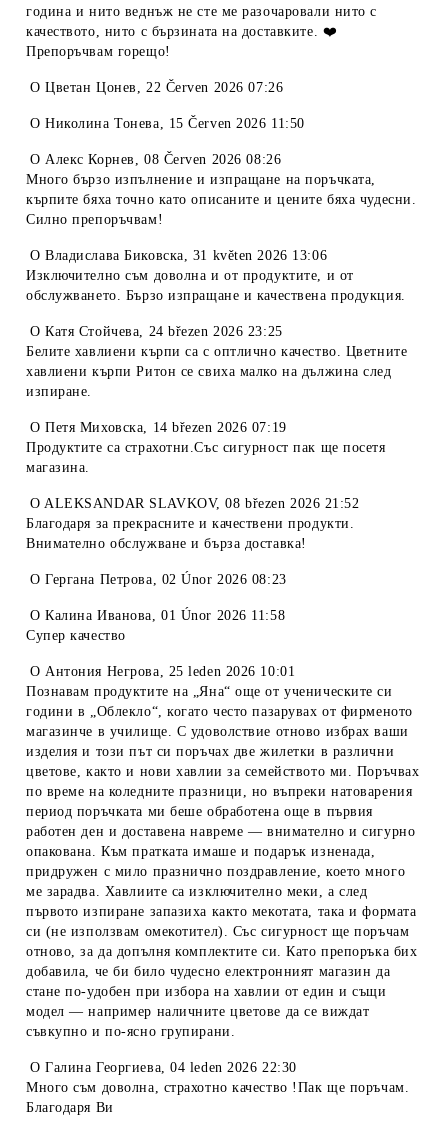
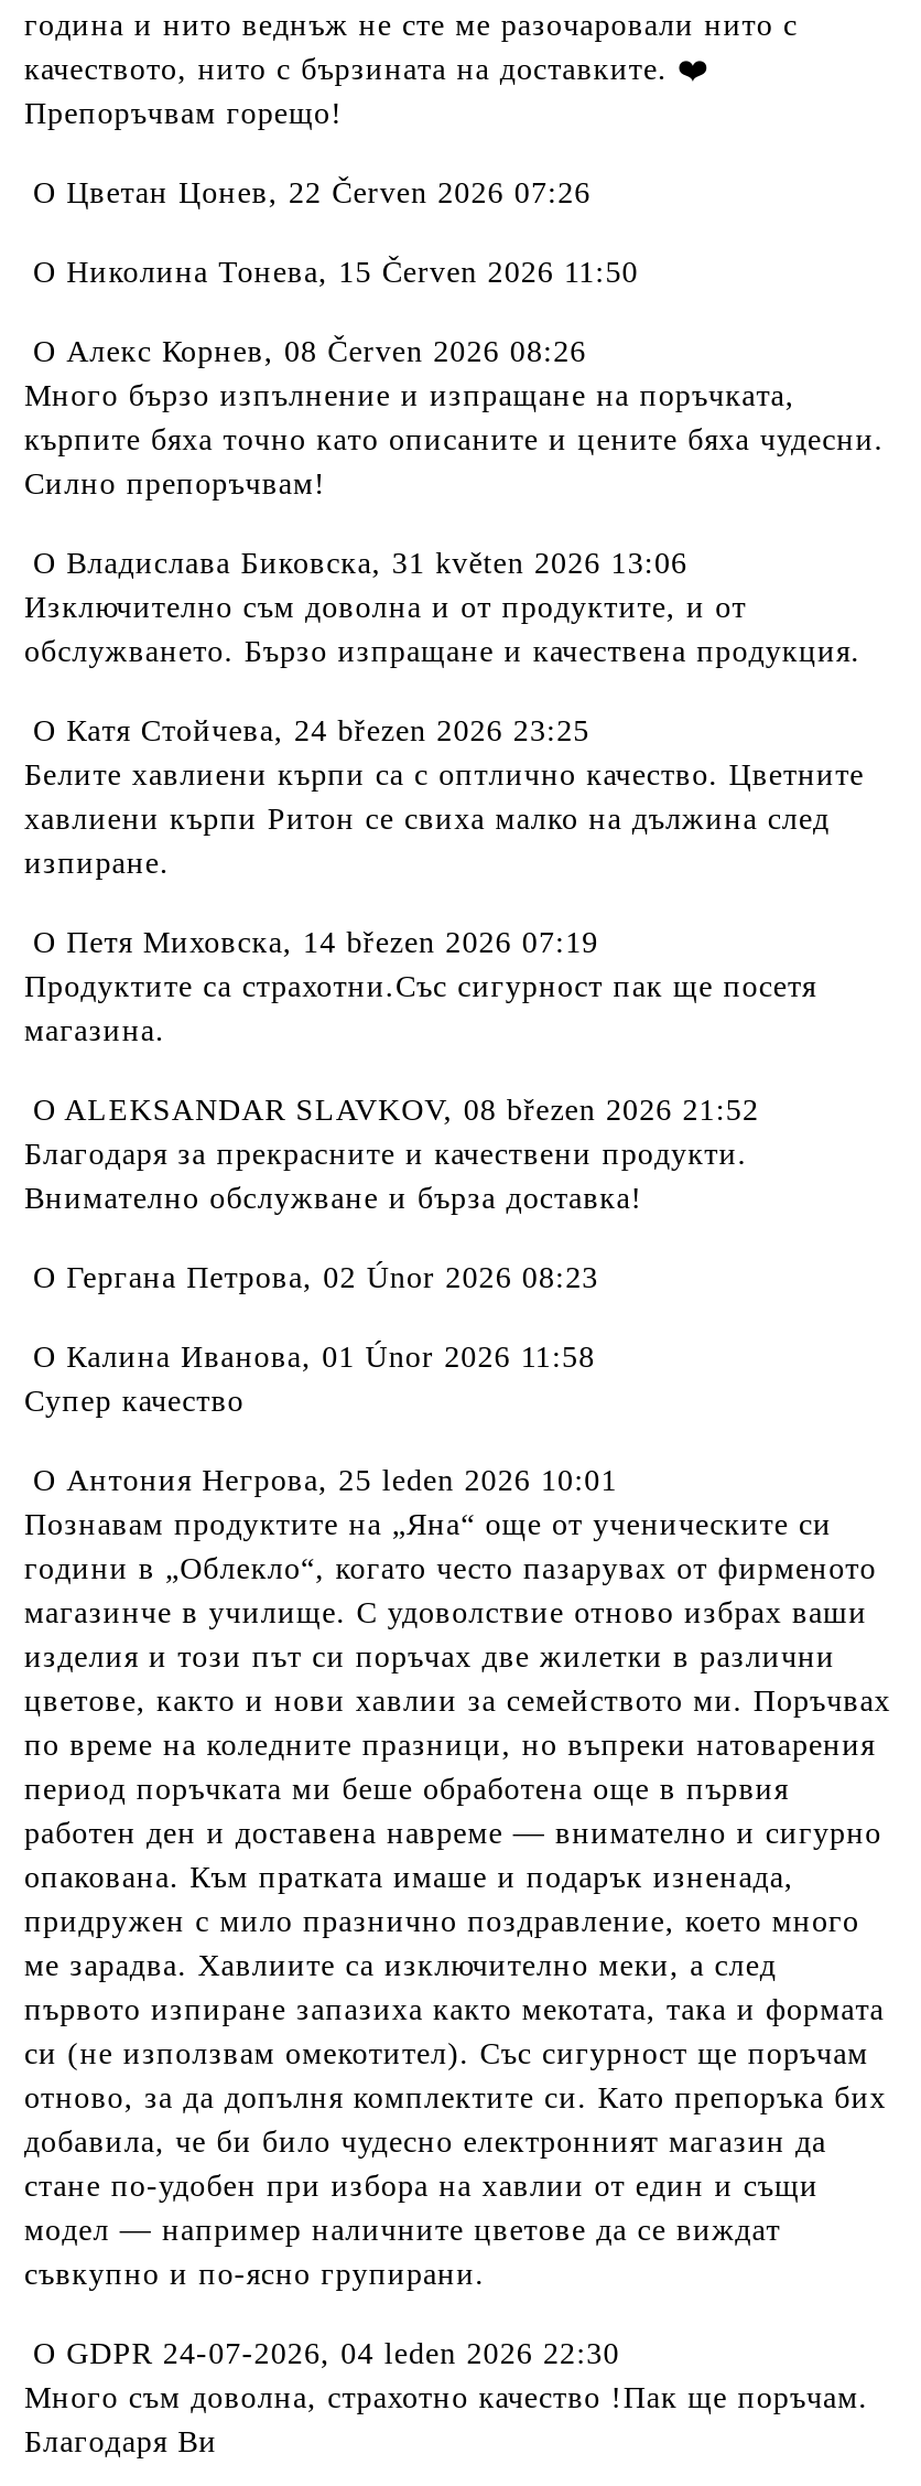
- O Галина Георгиева, 04 leden 2026 22:30
+ O GDPR 24-07-2026, 04 leden 2026 22:30
